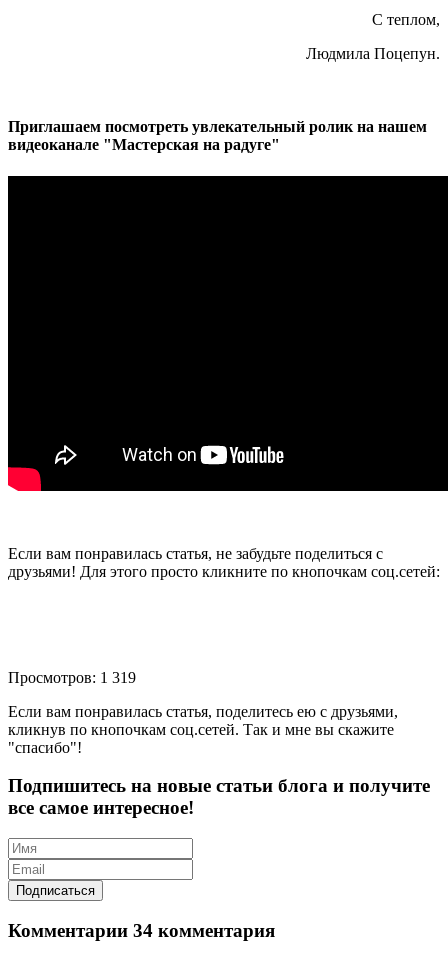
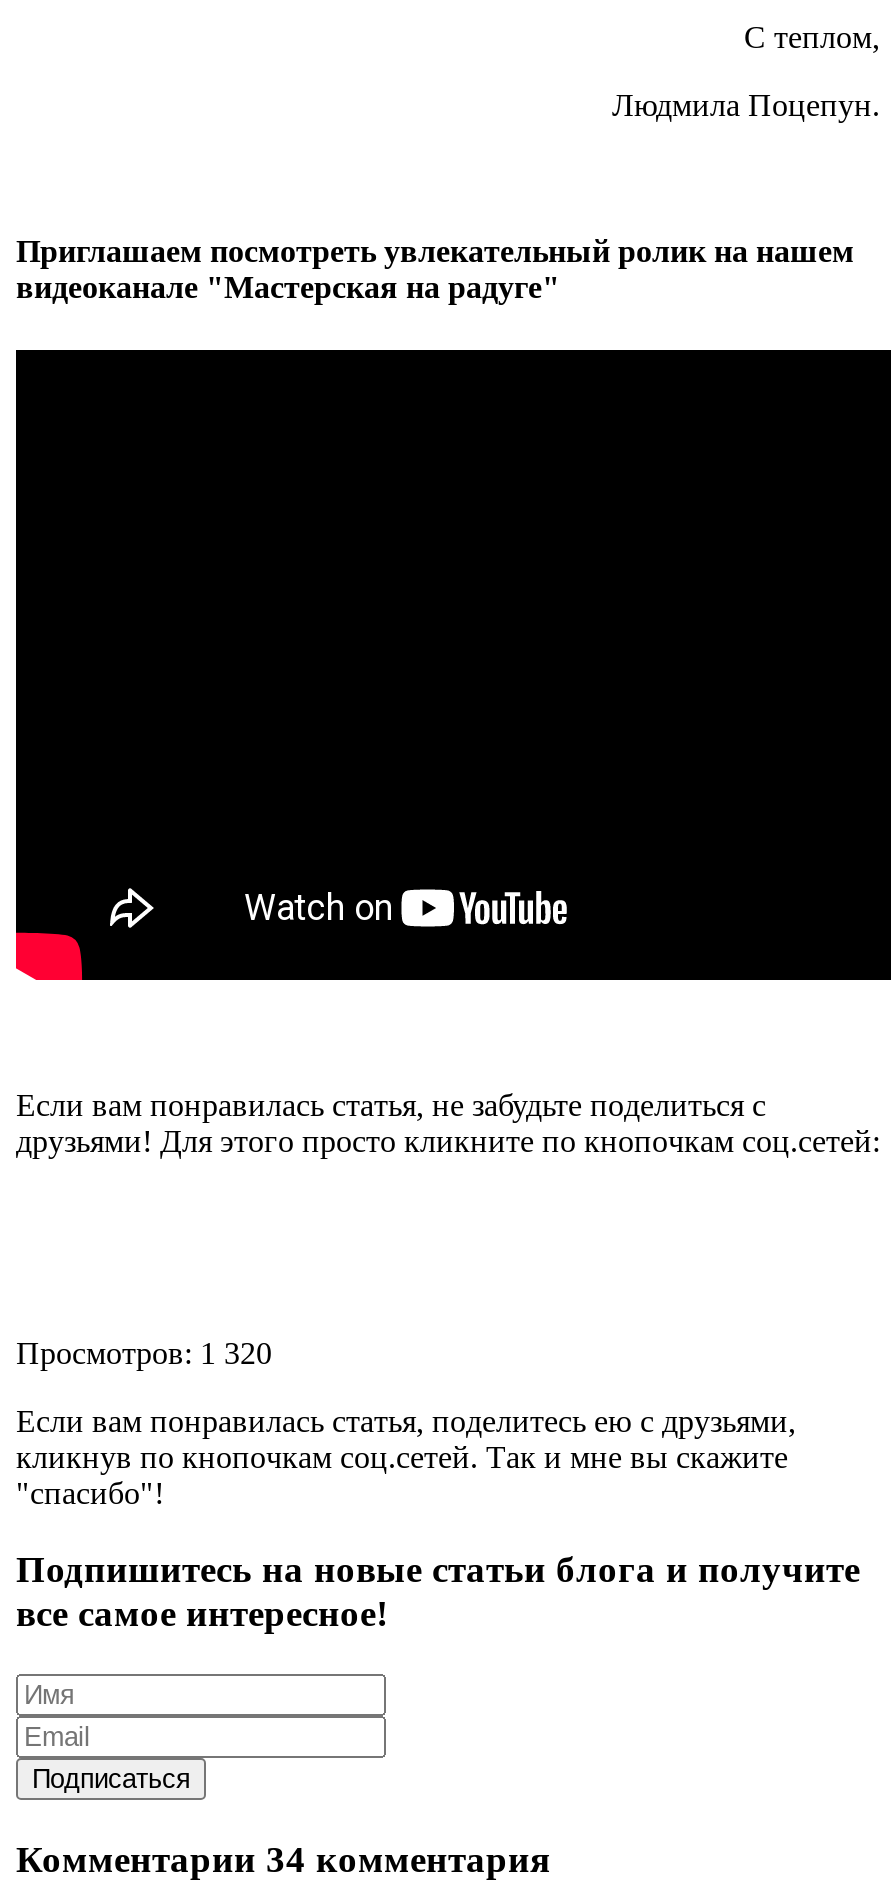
- Просмотров: 1 319
+ Просмотров: 1 320
